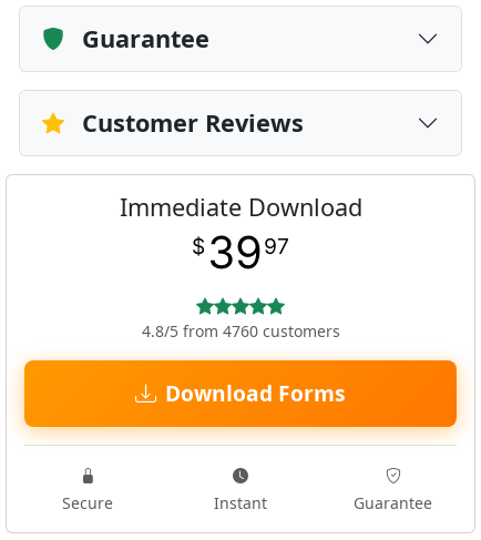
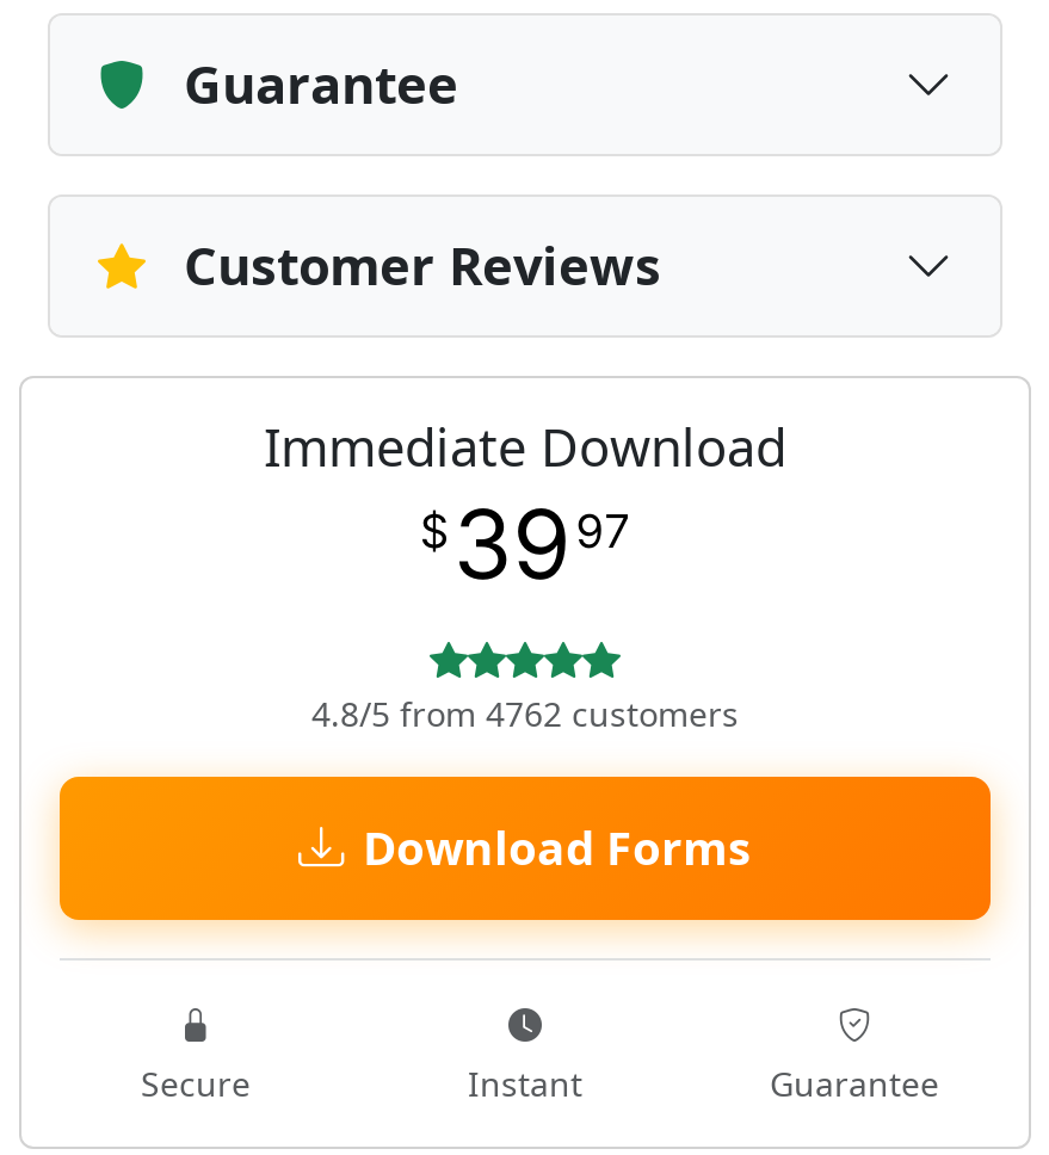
- 4.8/5 from 4760 customers
+ 4.8/5 from 4762 customers
